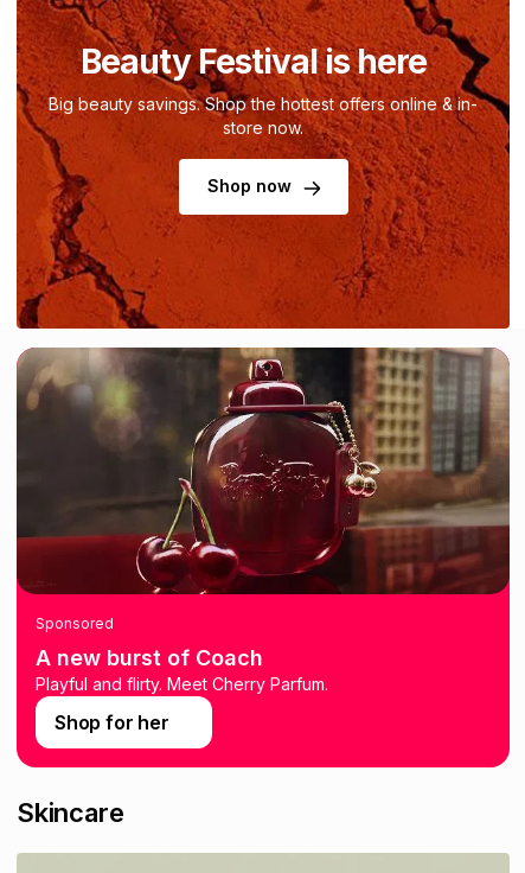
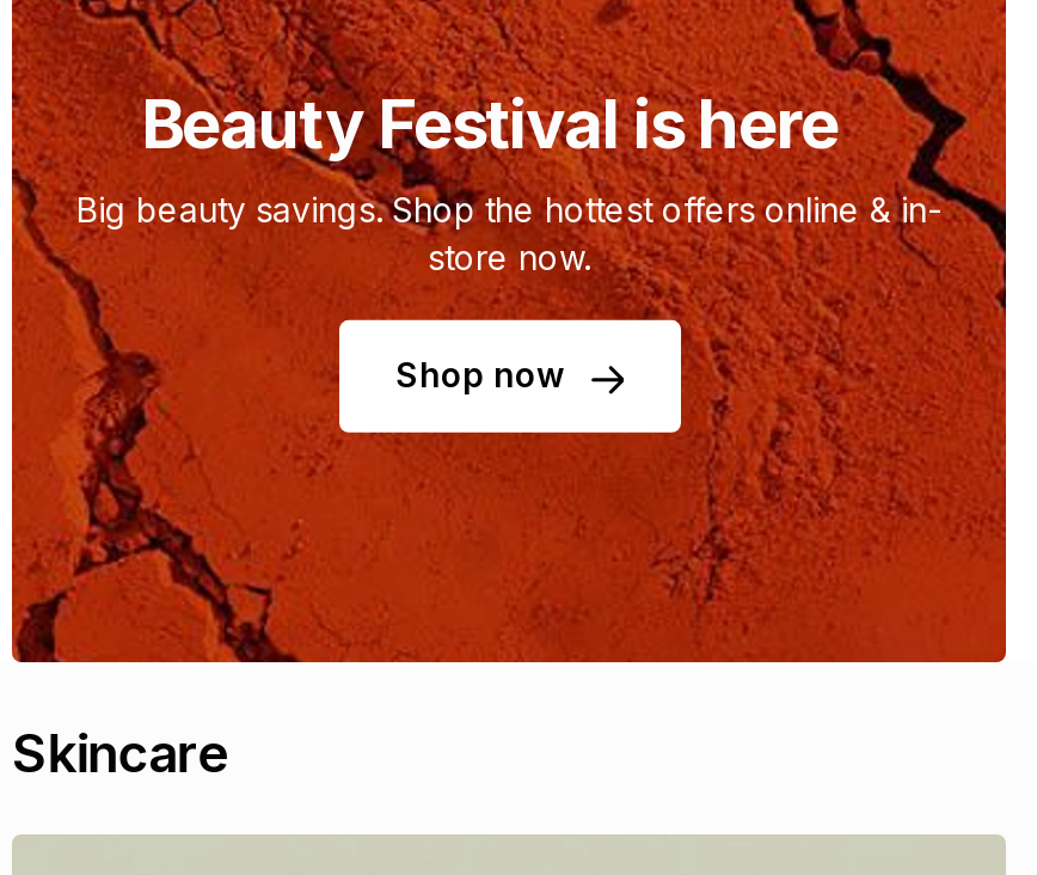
- [image]
- Sponsored
- A new burst of Coach
- Playful and flirty. Meet Cherry Parfum.
- Shop for her
